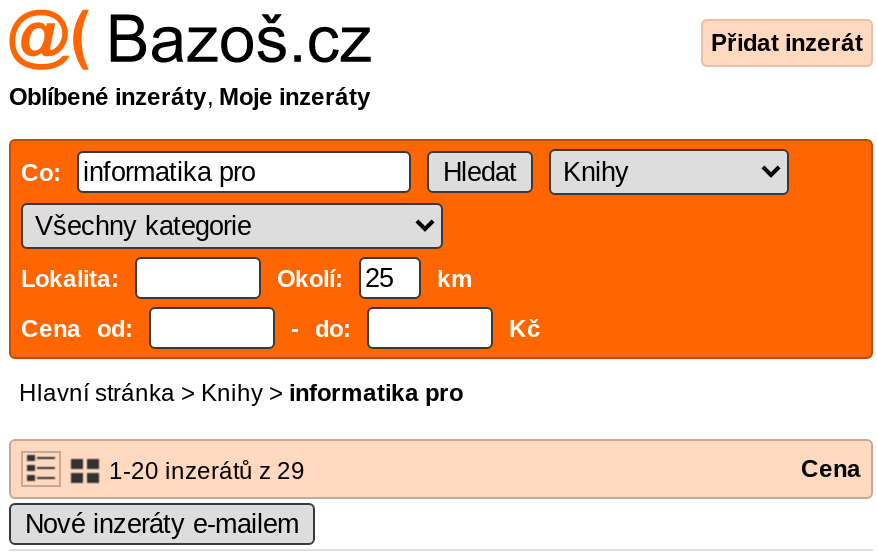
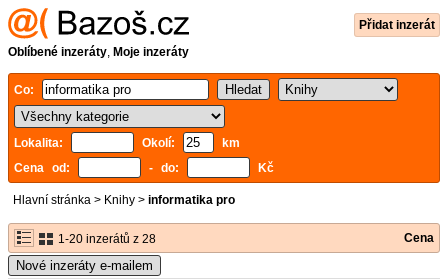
- 1-20 inzerátů z 29
+ 1-20 inzerátů z 28
